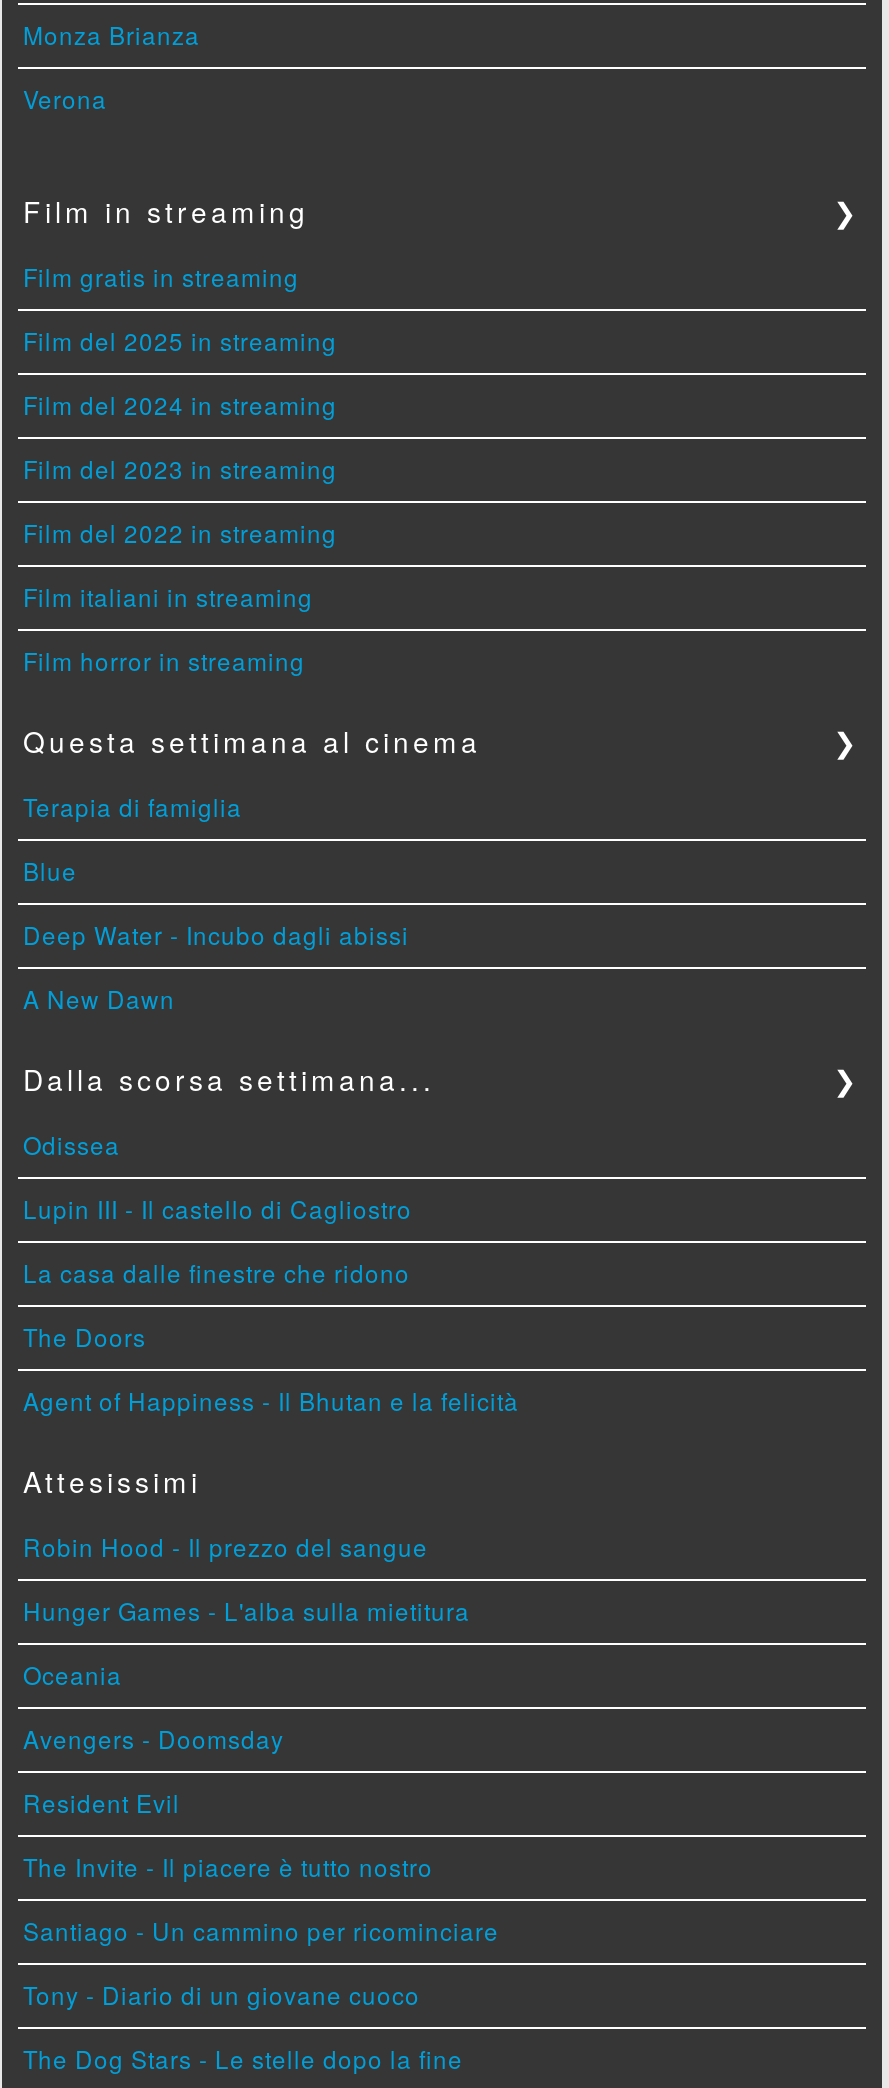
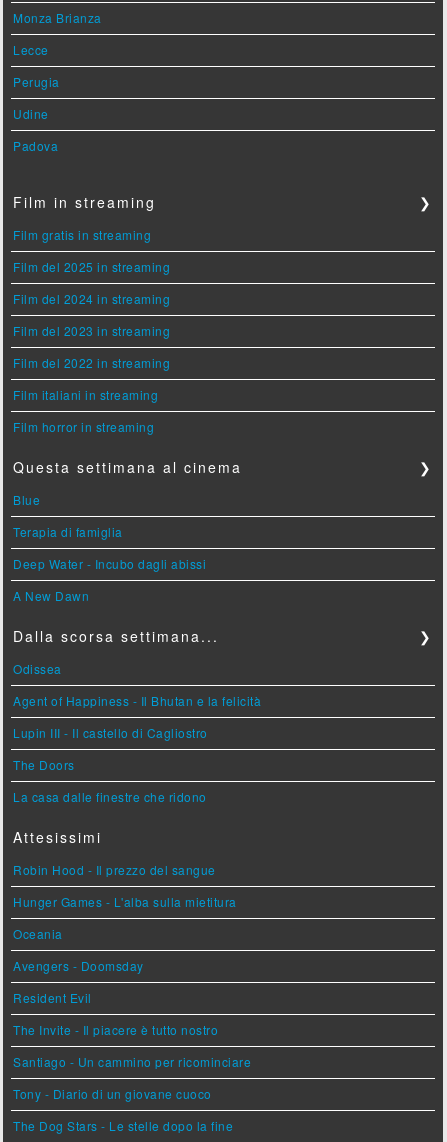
- Verona
+ Lecce
+ Perugia
+ Udine
+ Padova

moved down: Terapia di famiglia

moved down: Lupin III - Il castello di Cagliostro | The Doors | La casa dalle finestre che ridono
